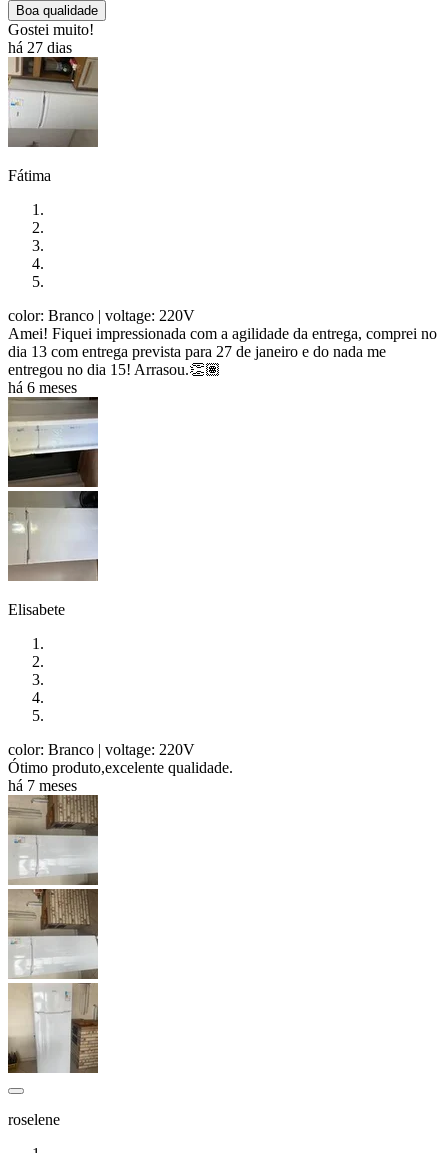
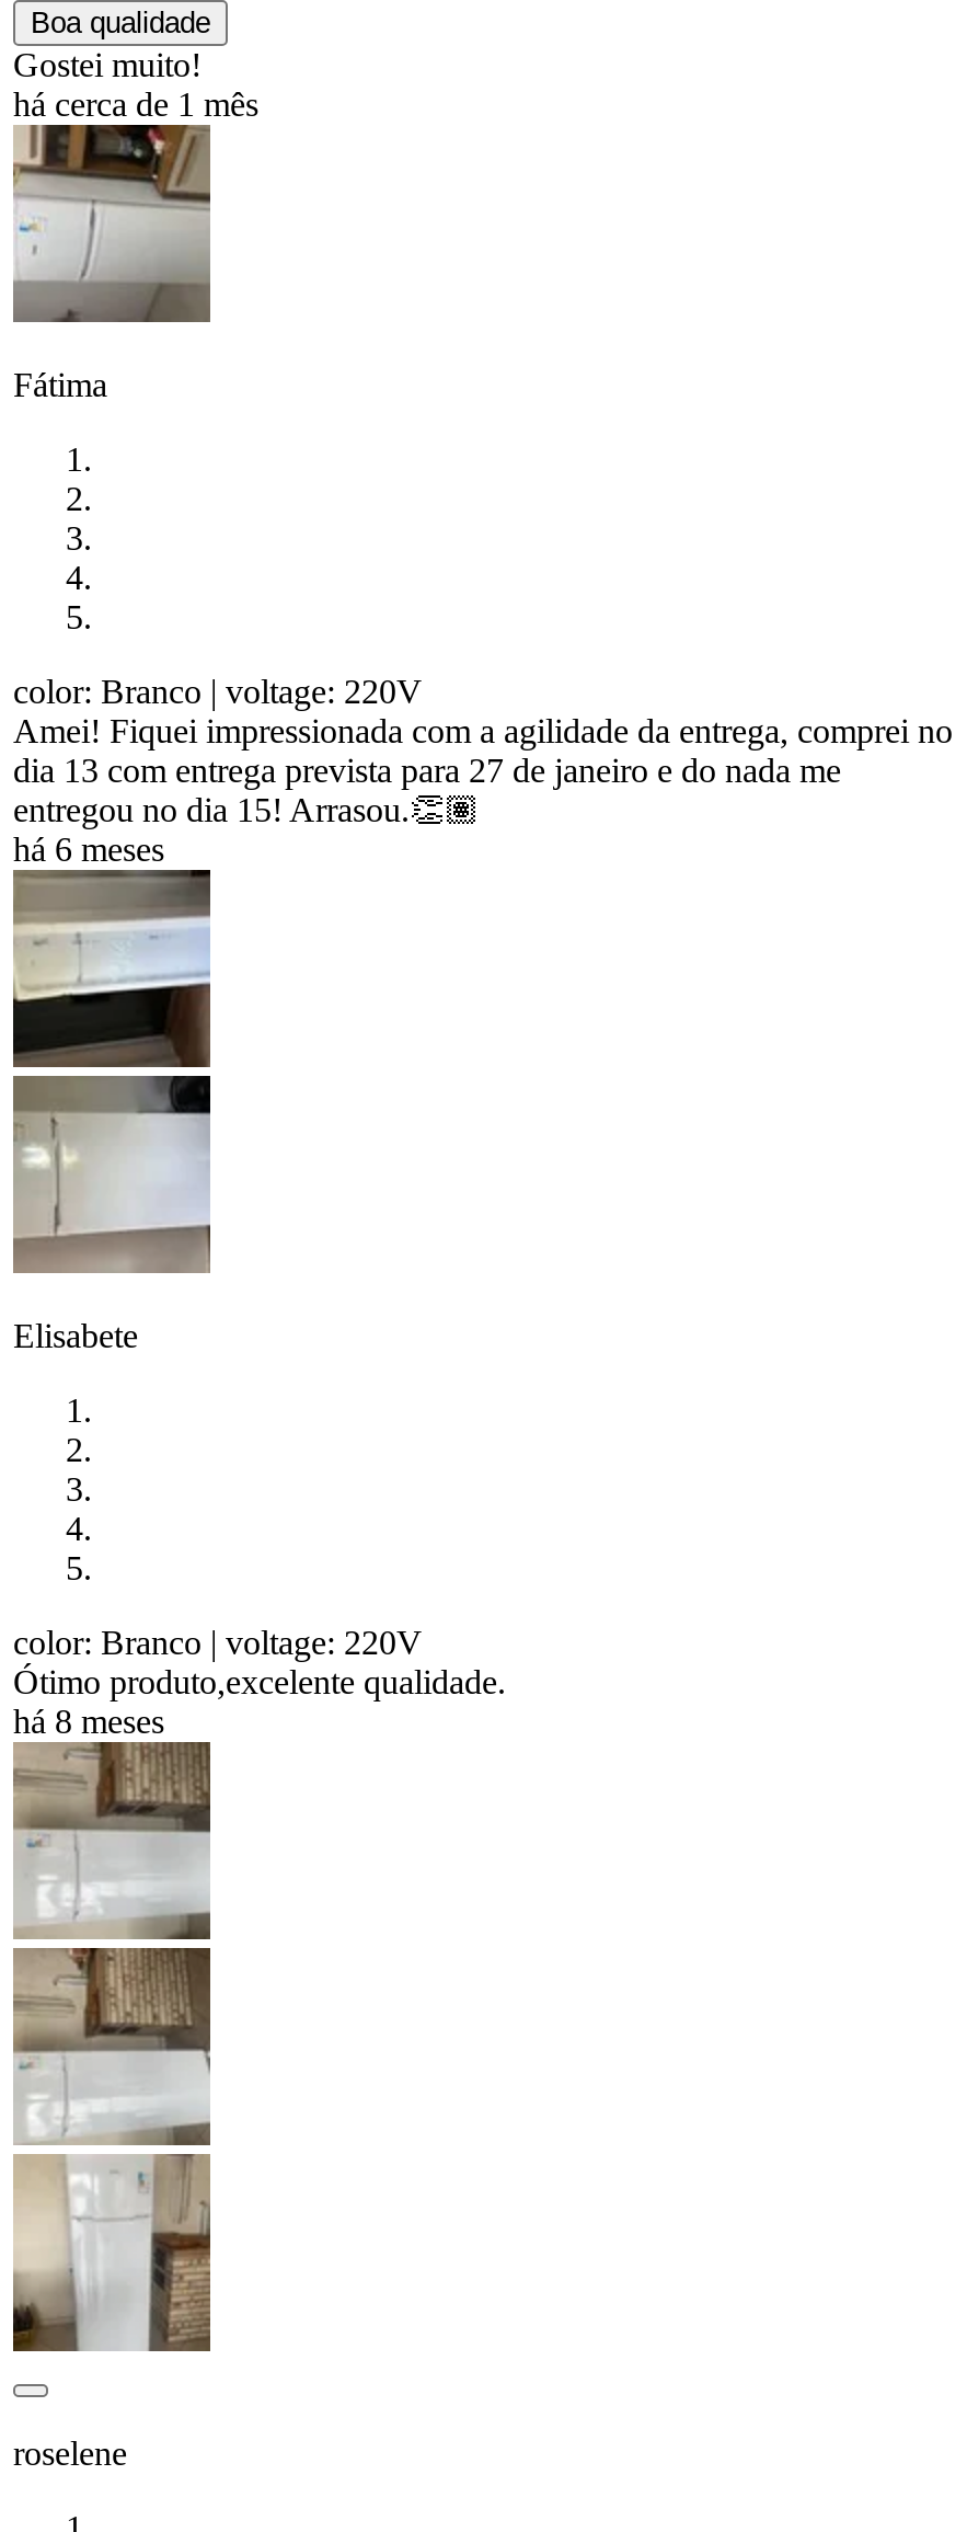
- há 27 dias
+ há cerca de 1 mês

- há 7 meses
+ há 8 meses
